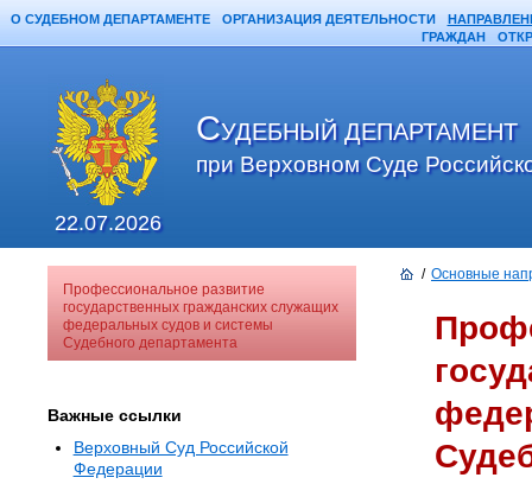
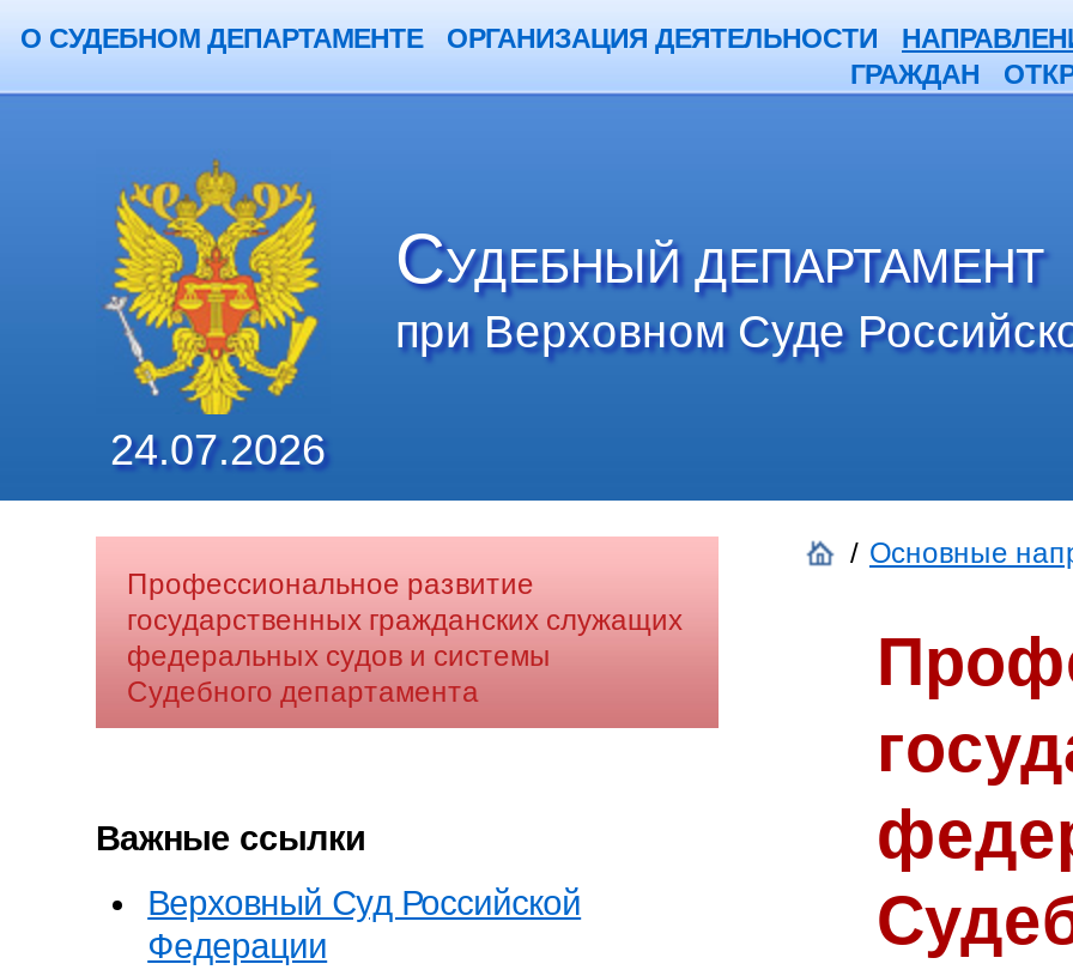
- 22.07.2026
+ 24.07.2026
